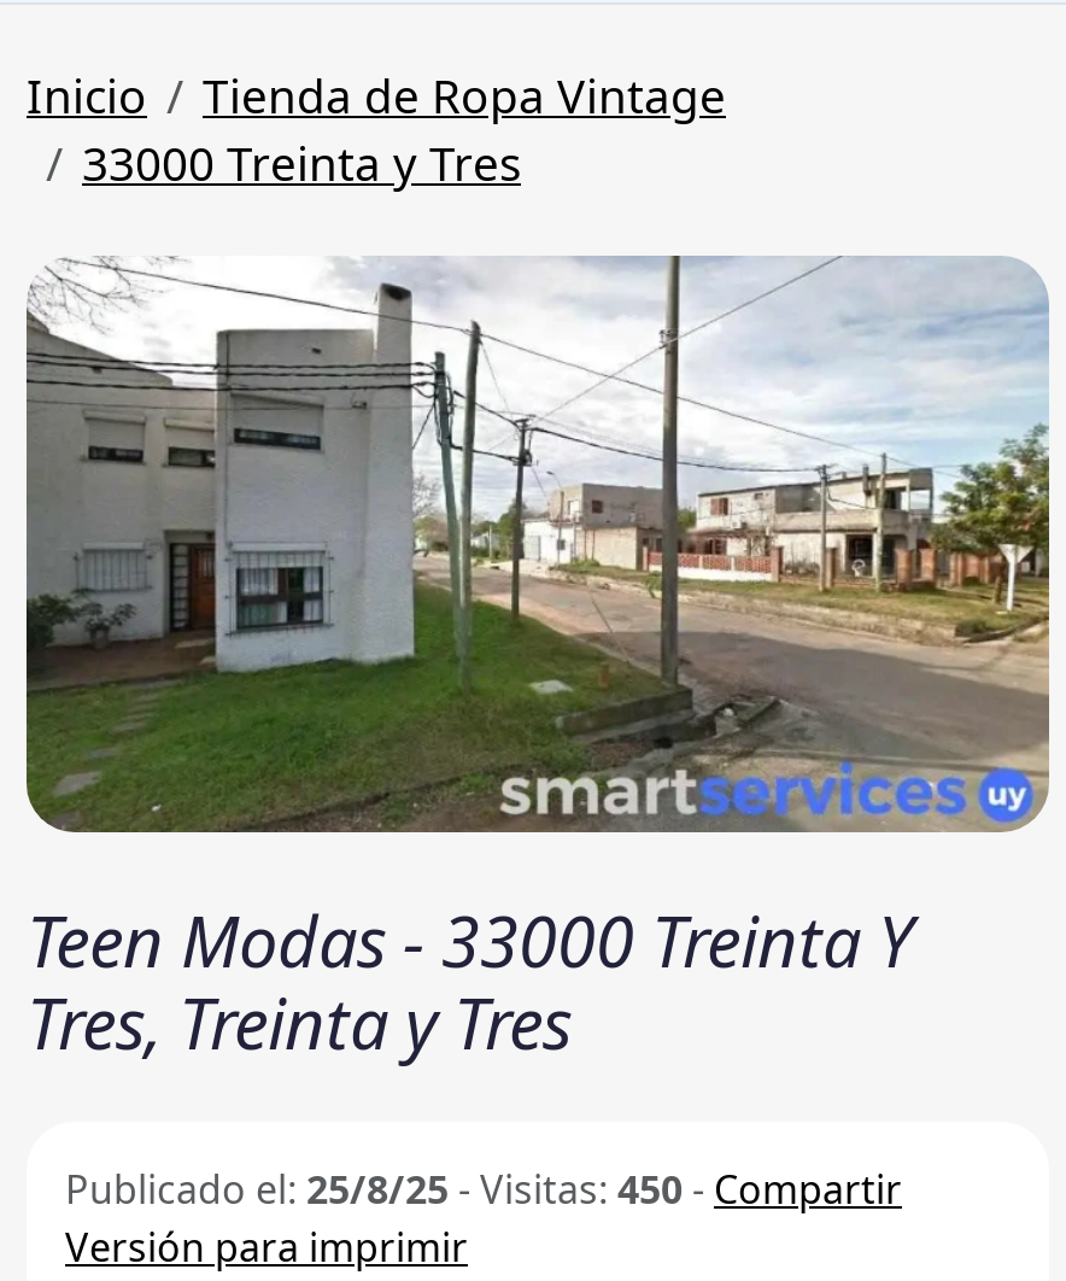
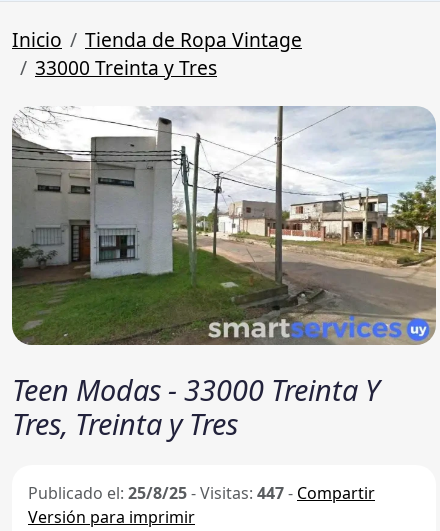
- Publicado el: 25/8/25 - Visitas: 450 - Compartir
+ Publicado el: 25/8/25 - Visitas: 447 - Compartir
